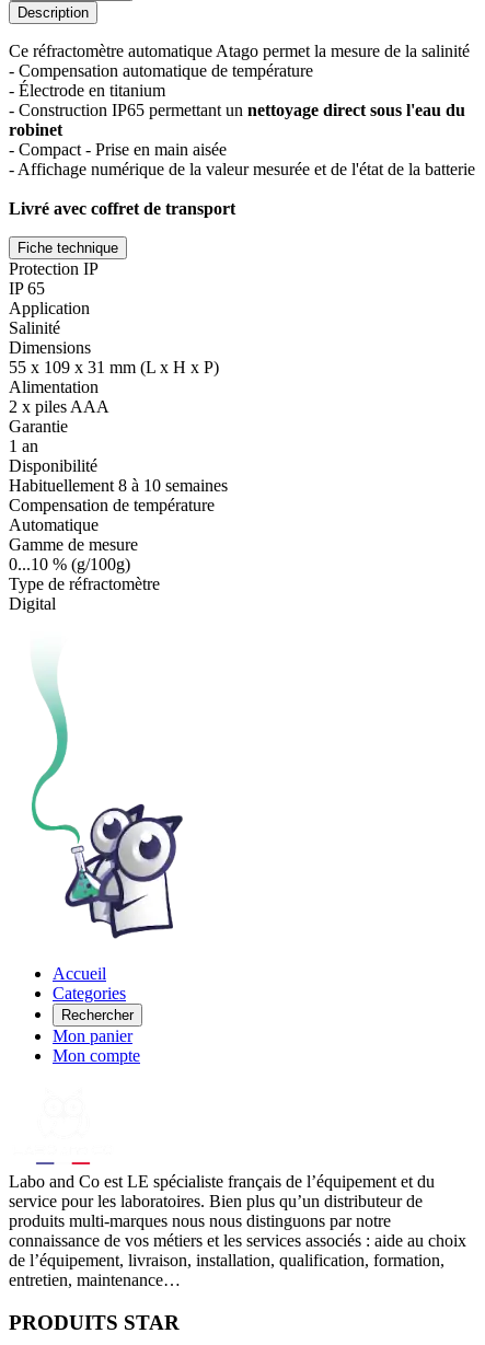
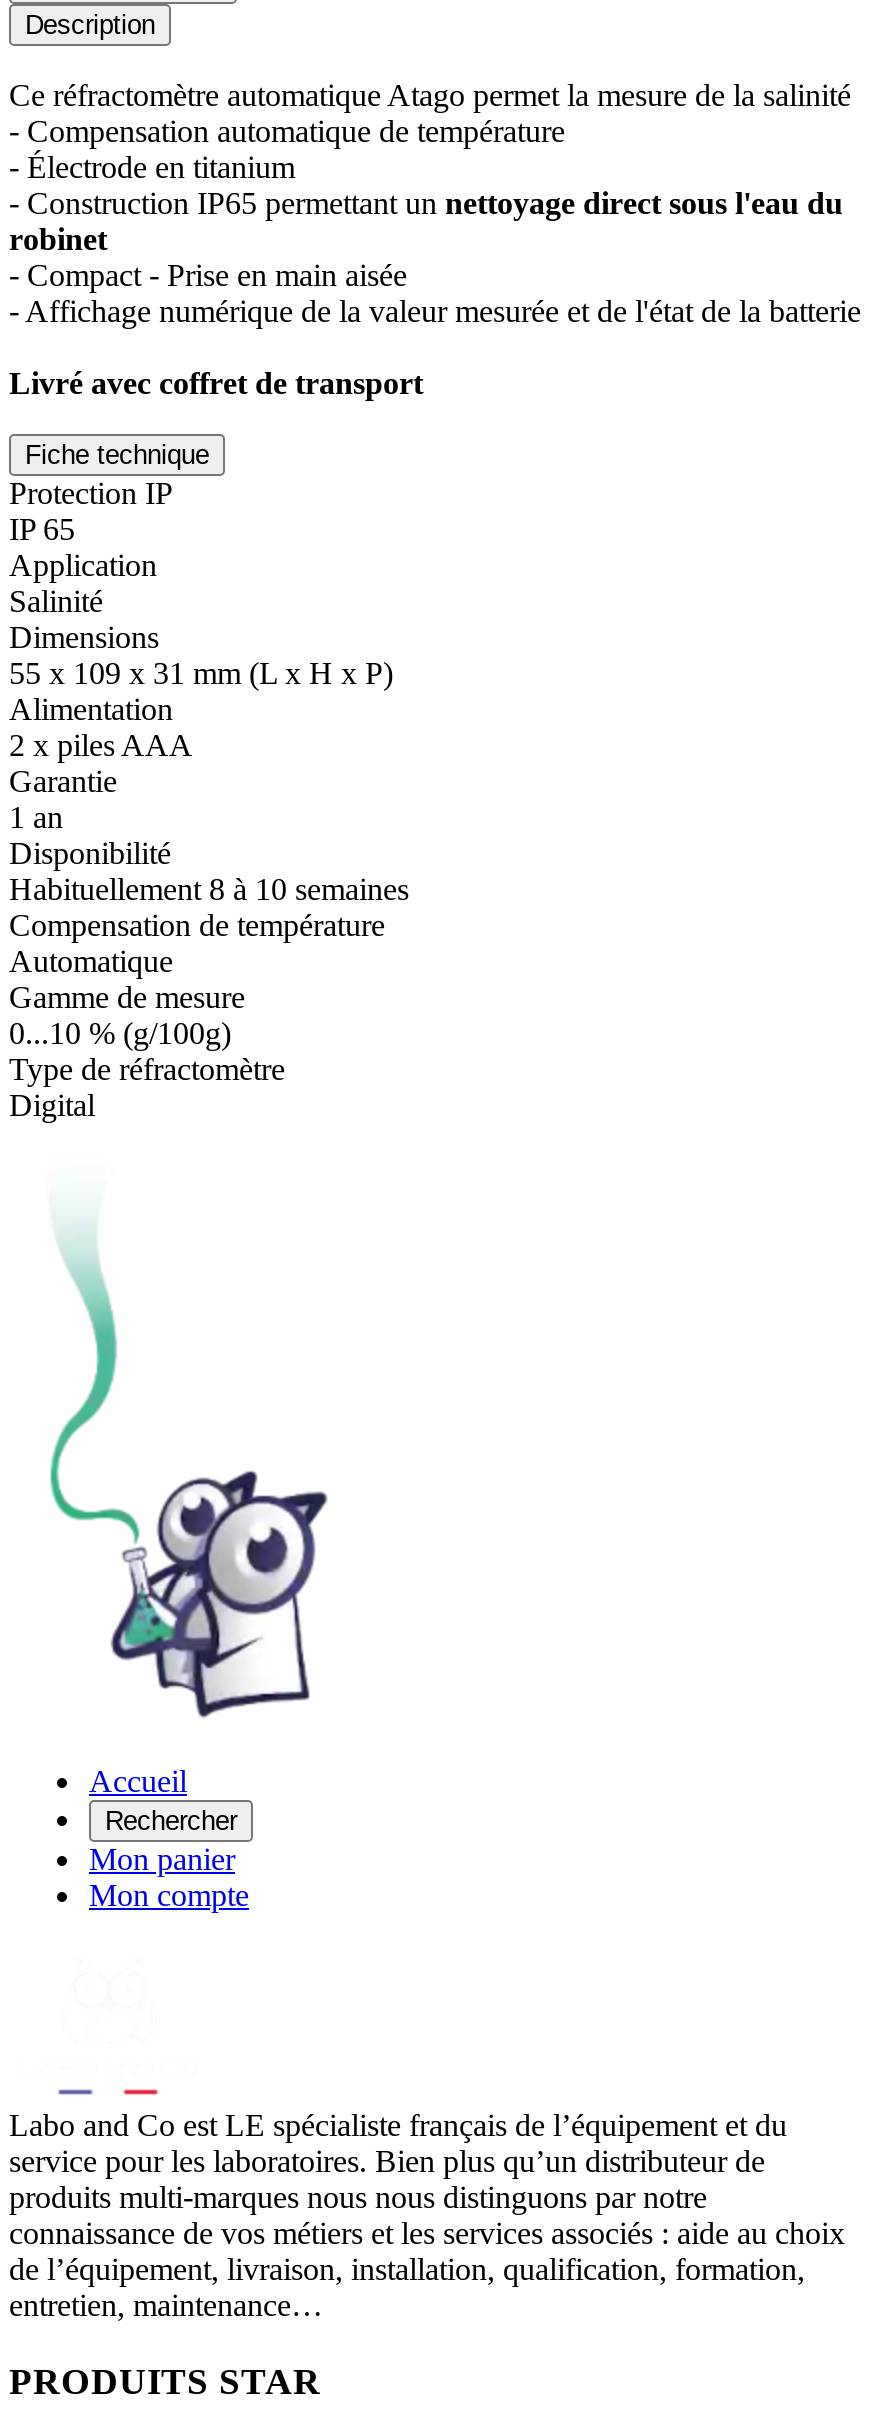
- Categories
